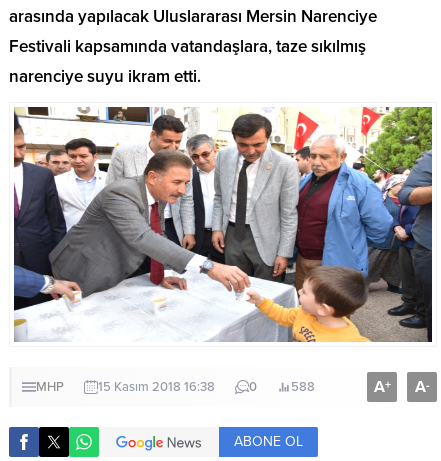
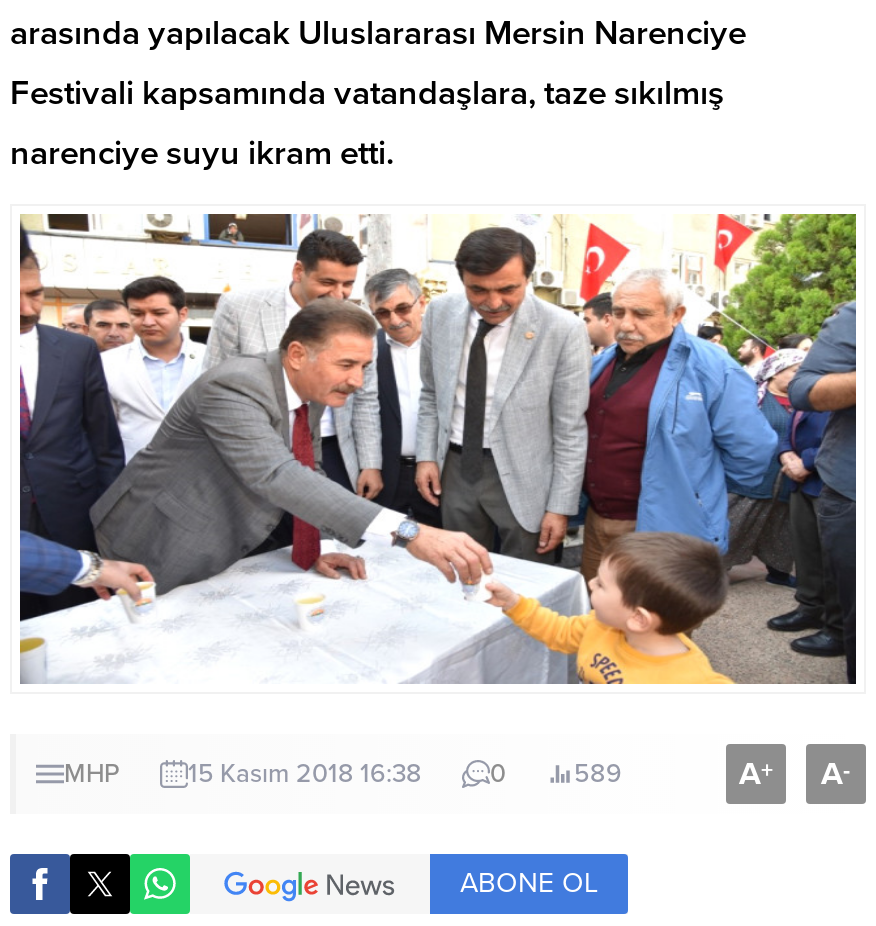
- 588
+ 589
